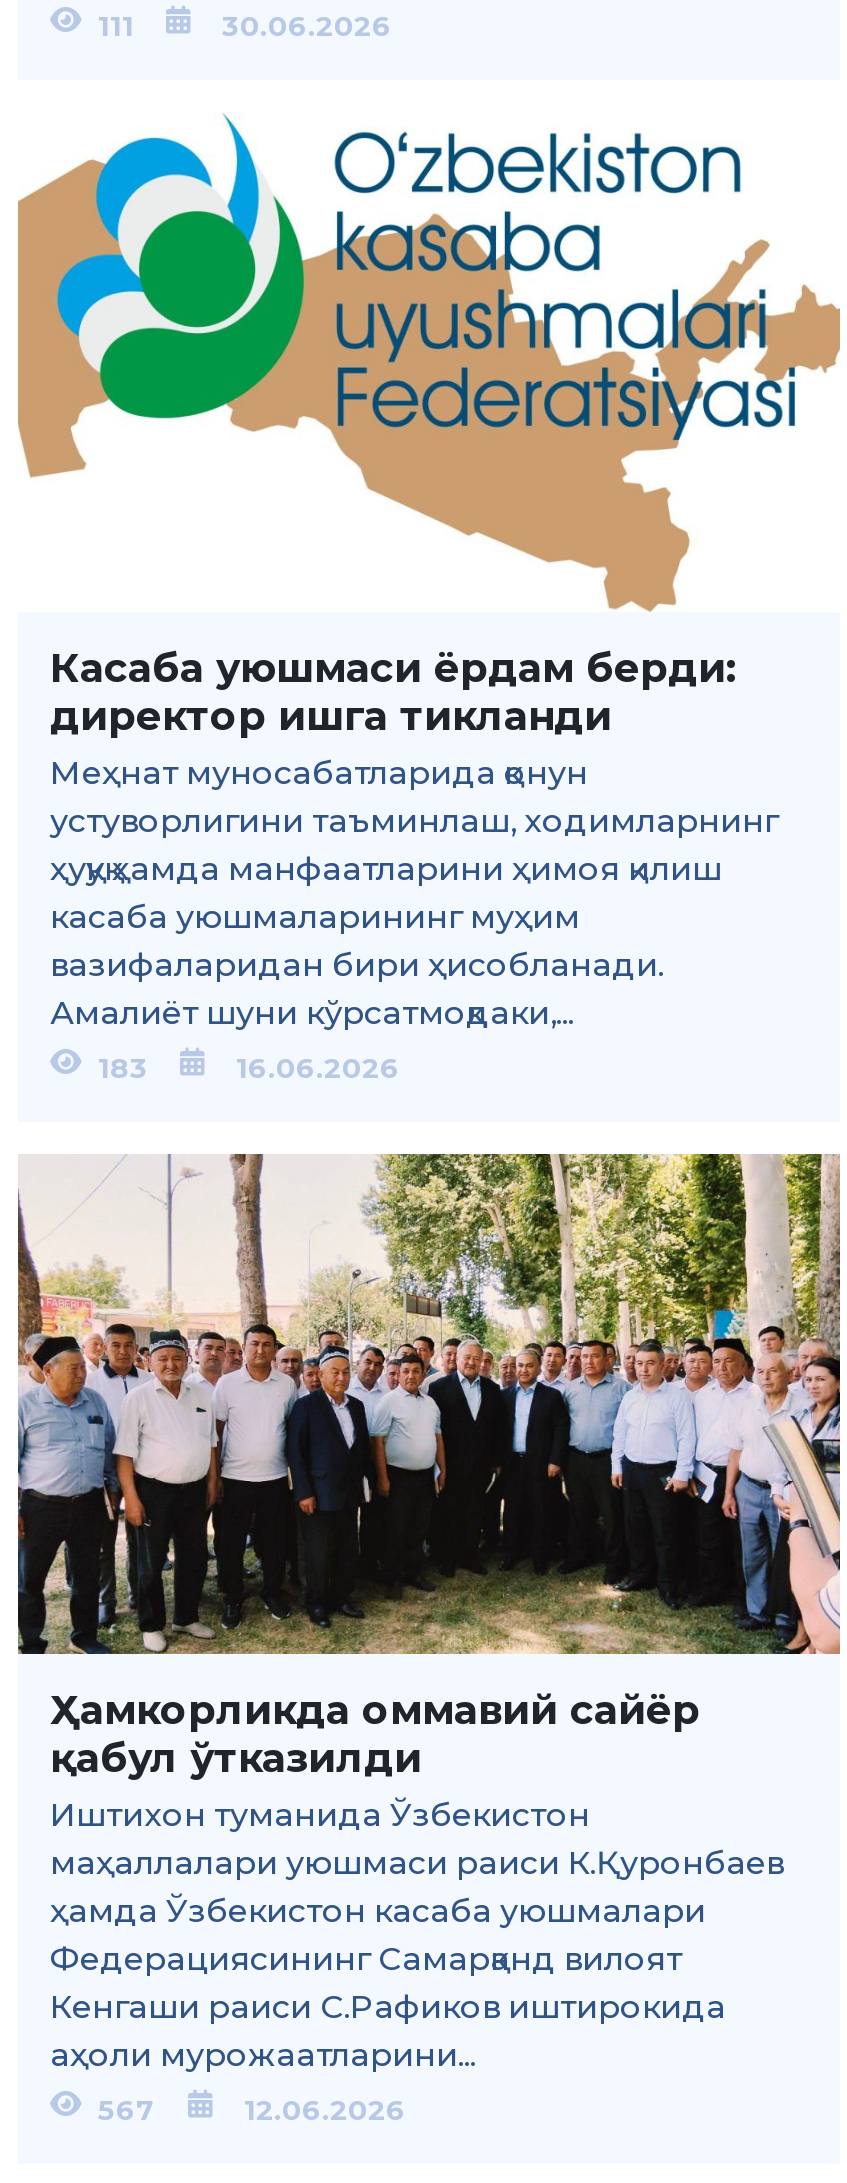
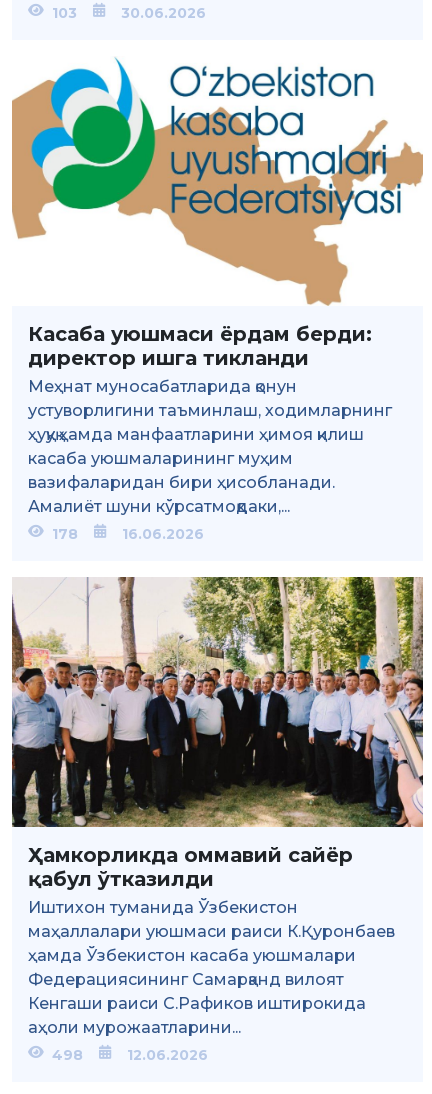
- 111
+ 103

- 183
+ 178

- 567
+ 498
